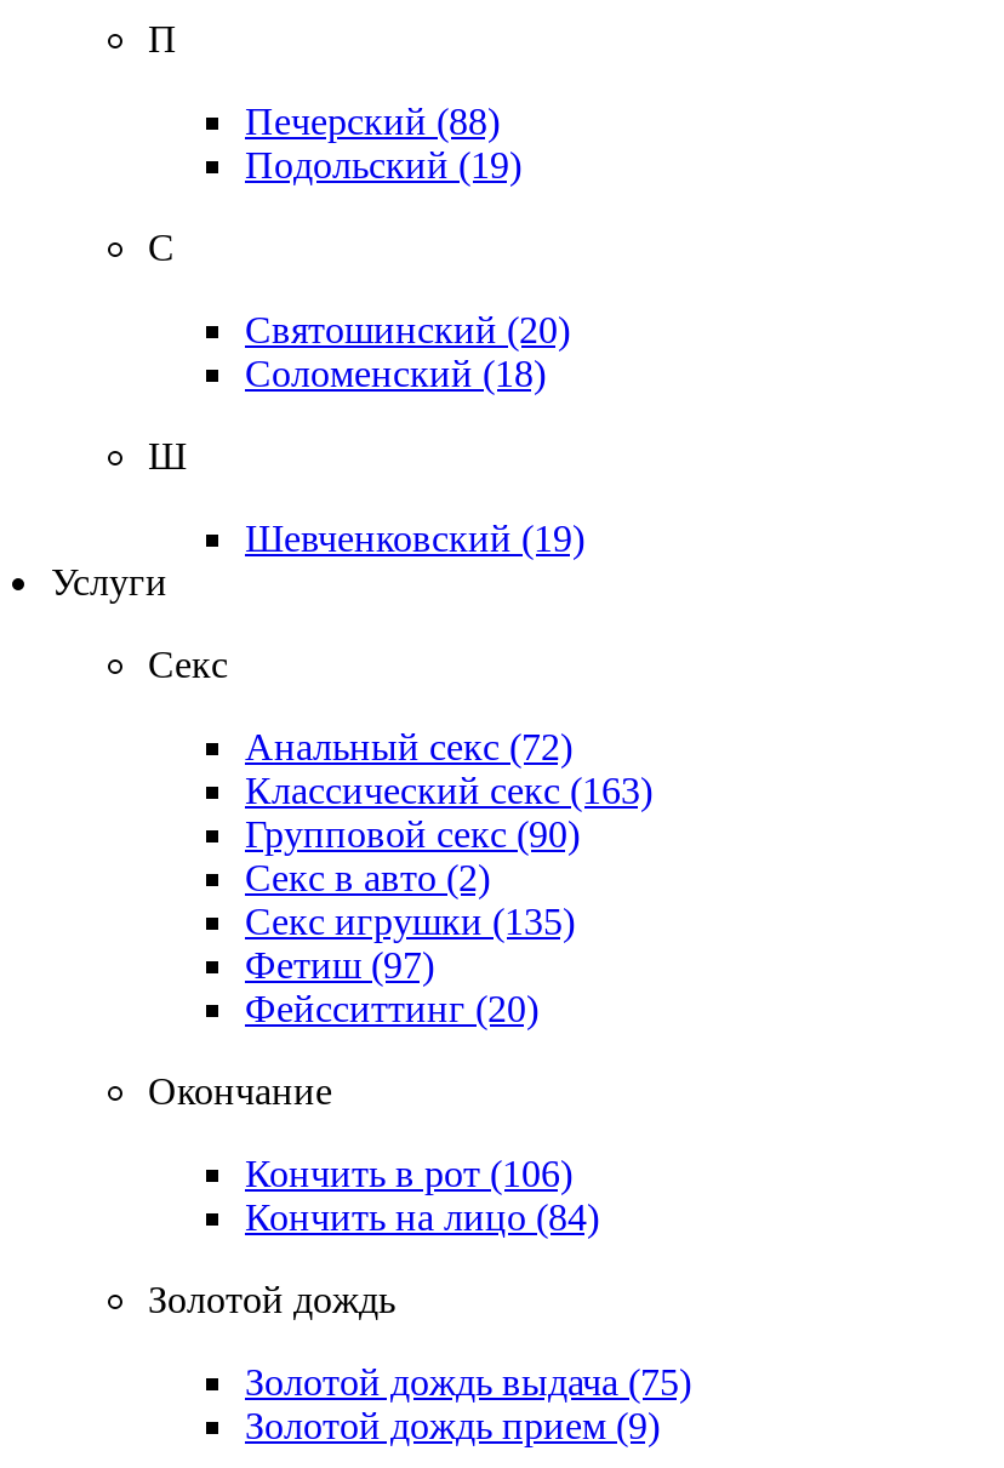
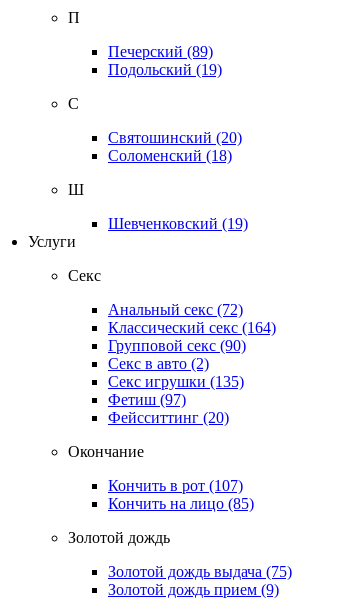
- Печерский (88)
+ Печерский (89)

- Классический секс (163)
+ Классический секс (164)

- Кончить в рот (106)
+ Кончить в рот (107)

- Кончить на лицо (84)
+ Кончить на лицо (85)
